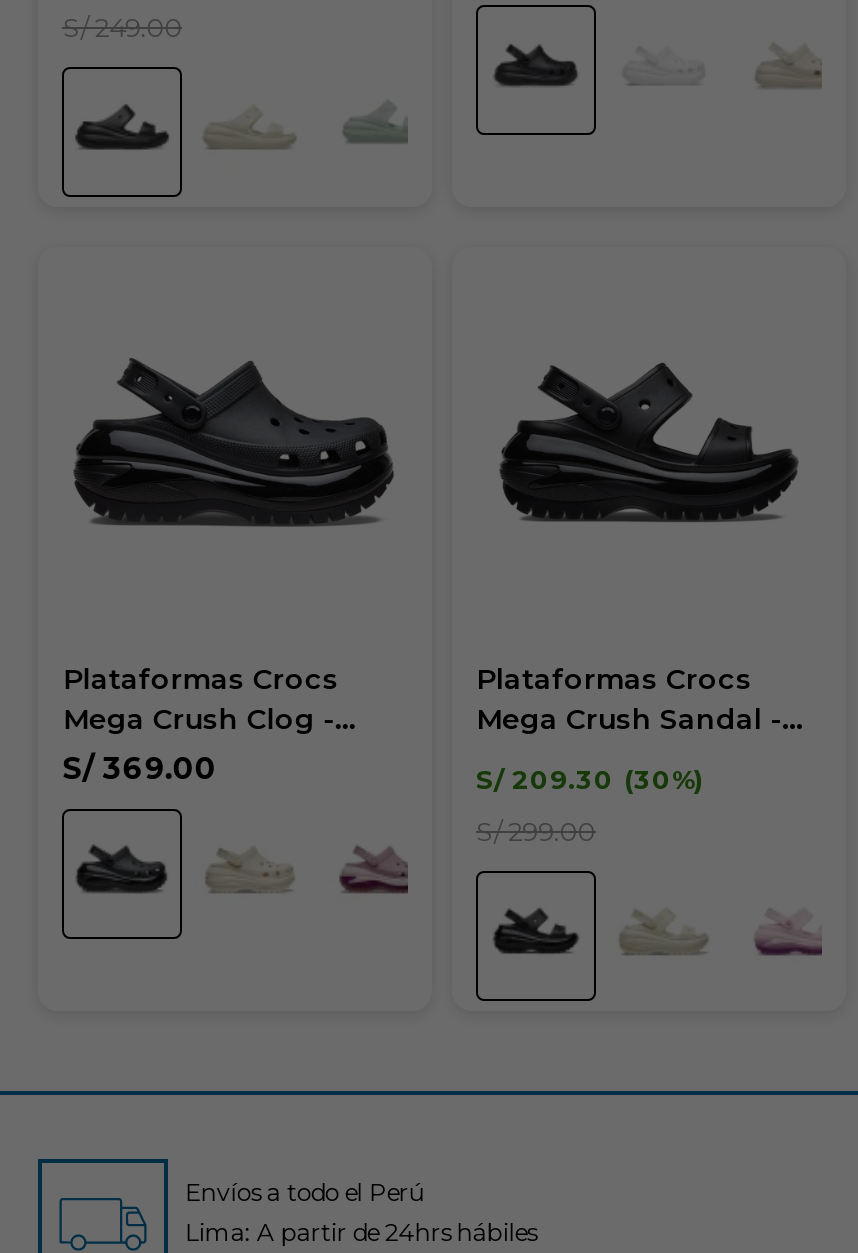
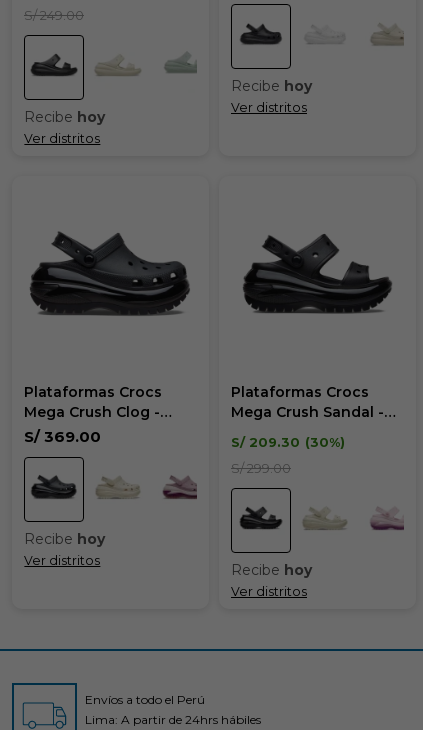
+ Recibe hoy
+ Ver distritos

+ Recibe hoy
+ Ver distritos

+ Recibe hoy
+ Ver distritos

+ Recibe hoy
+ Ver distritos
